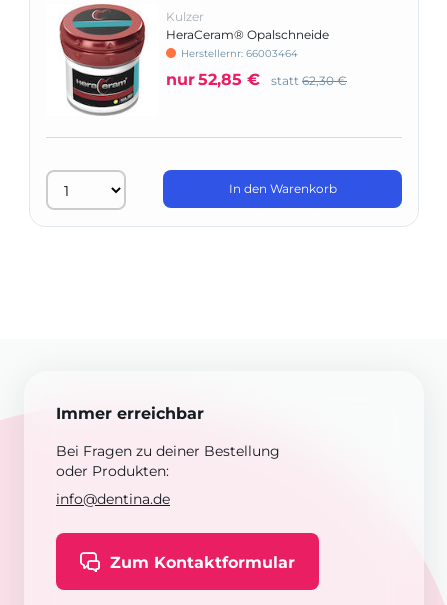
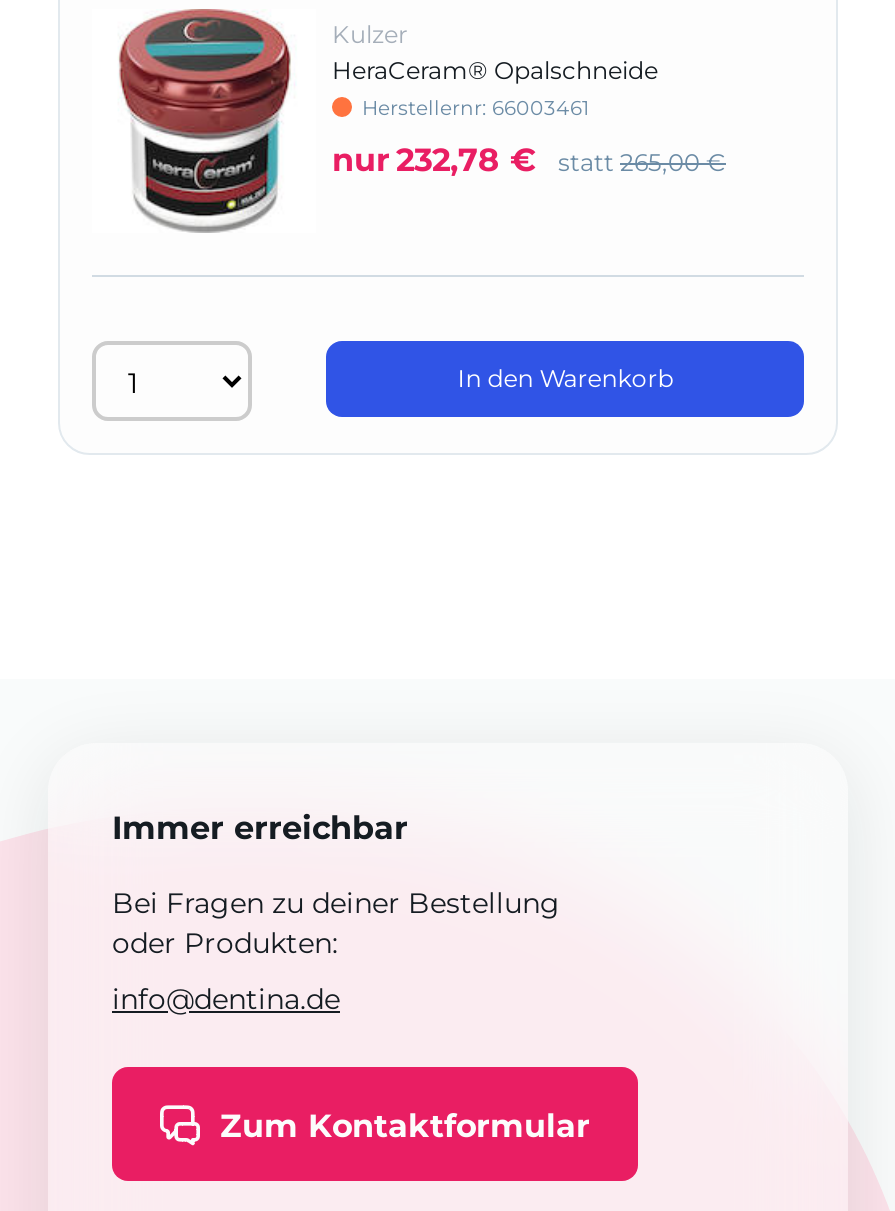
- Herstellernr: 66003464
+ Herstellernr: 66003461

- nur 52,85 €
+ nur 232,78 €

- statt 62,30 €
+ statt 265,00 €
